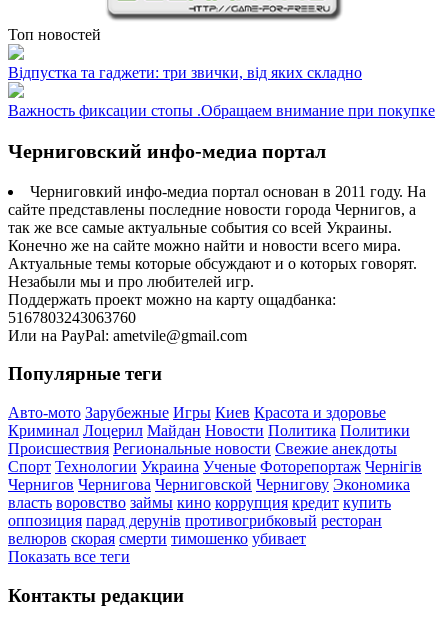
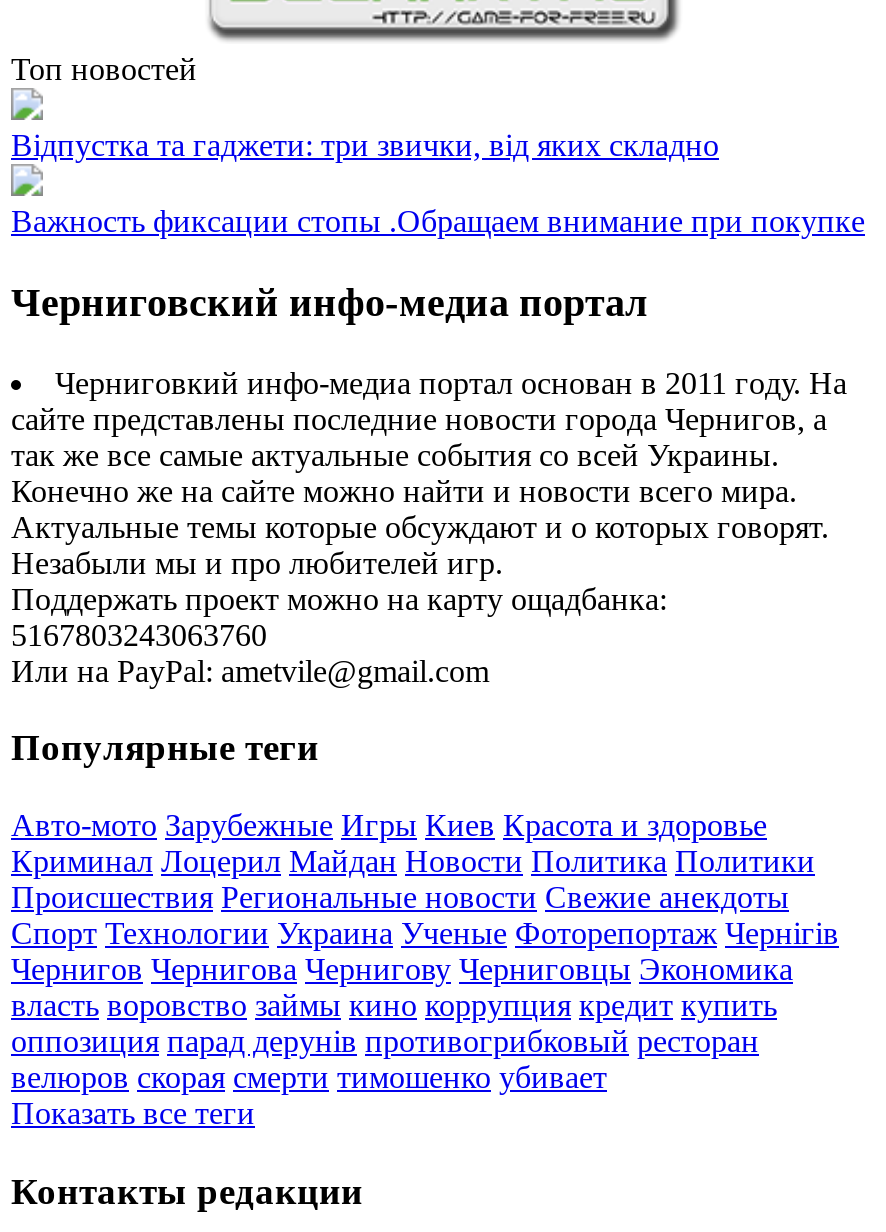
- Чернигов Чернигова Черниговской Чернигову Экономика
+ Чернигов Чернигова Чернигову Черниговцы Экономика
